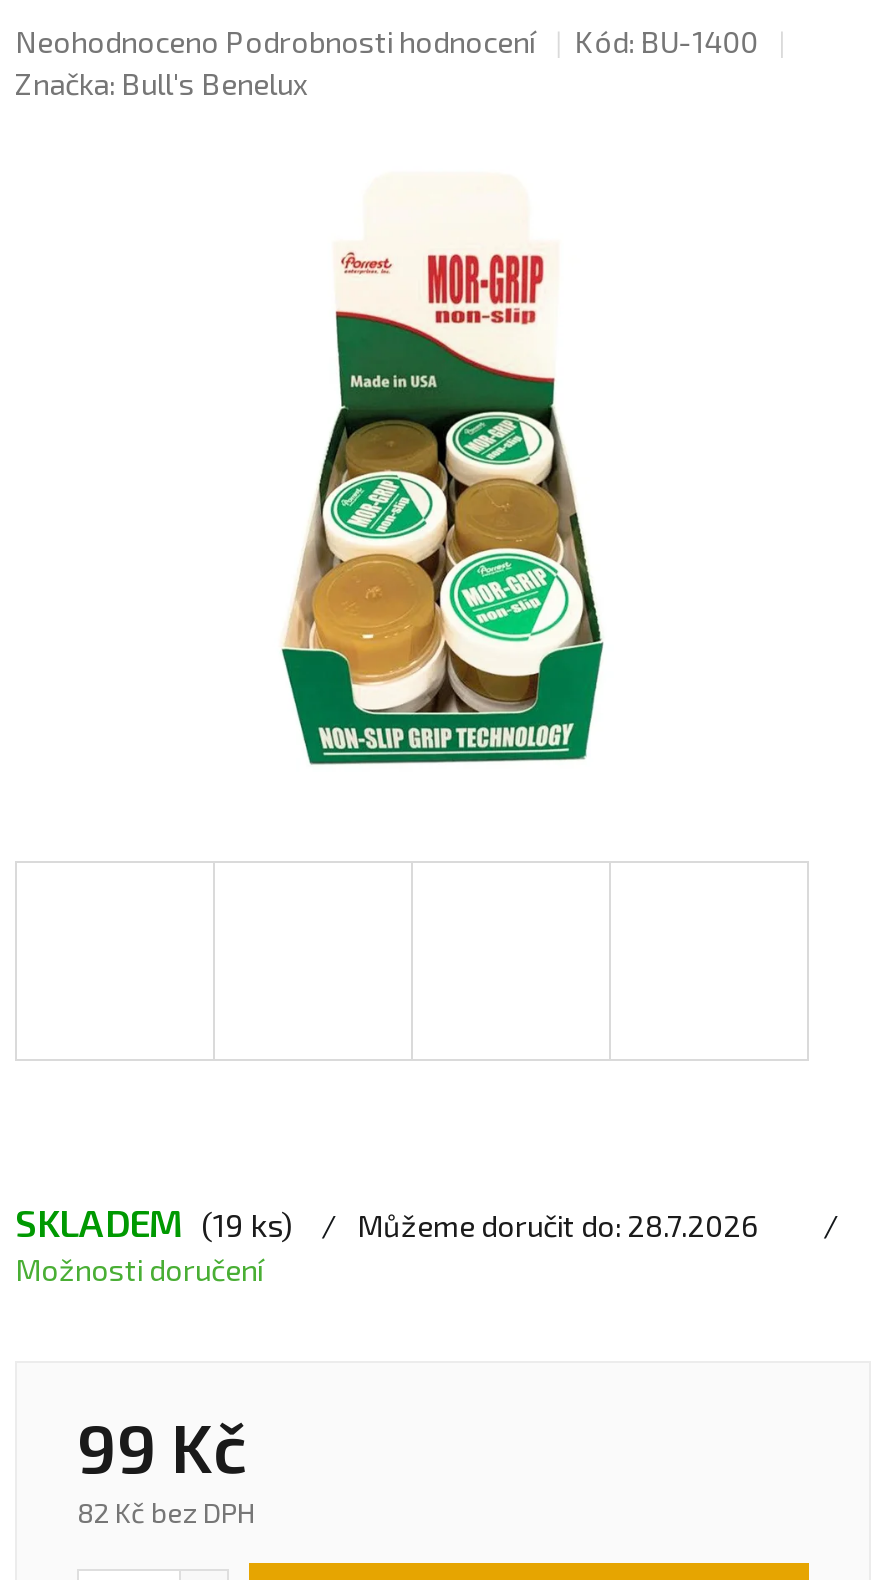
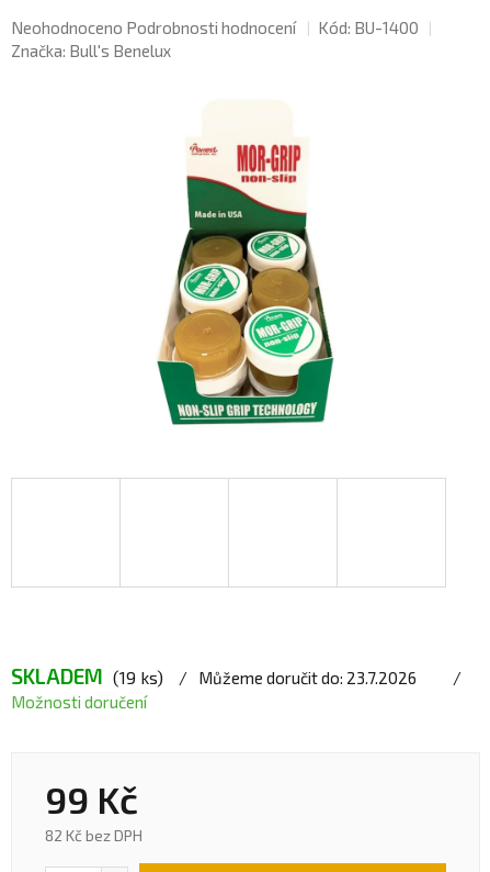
- Můžeme doručit do: 28.7.2026
+ Můžeme doručit do: 23.7.2026
